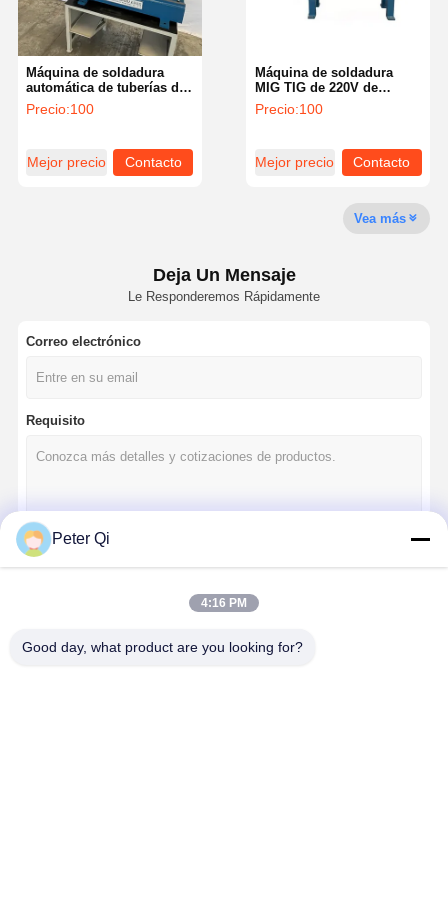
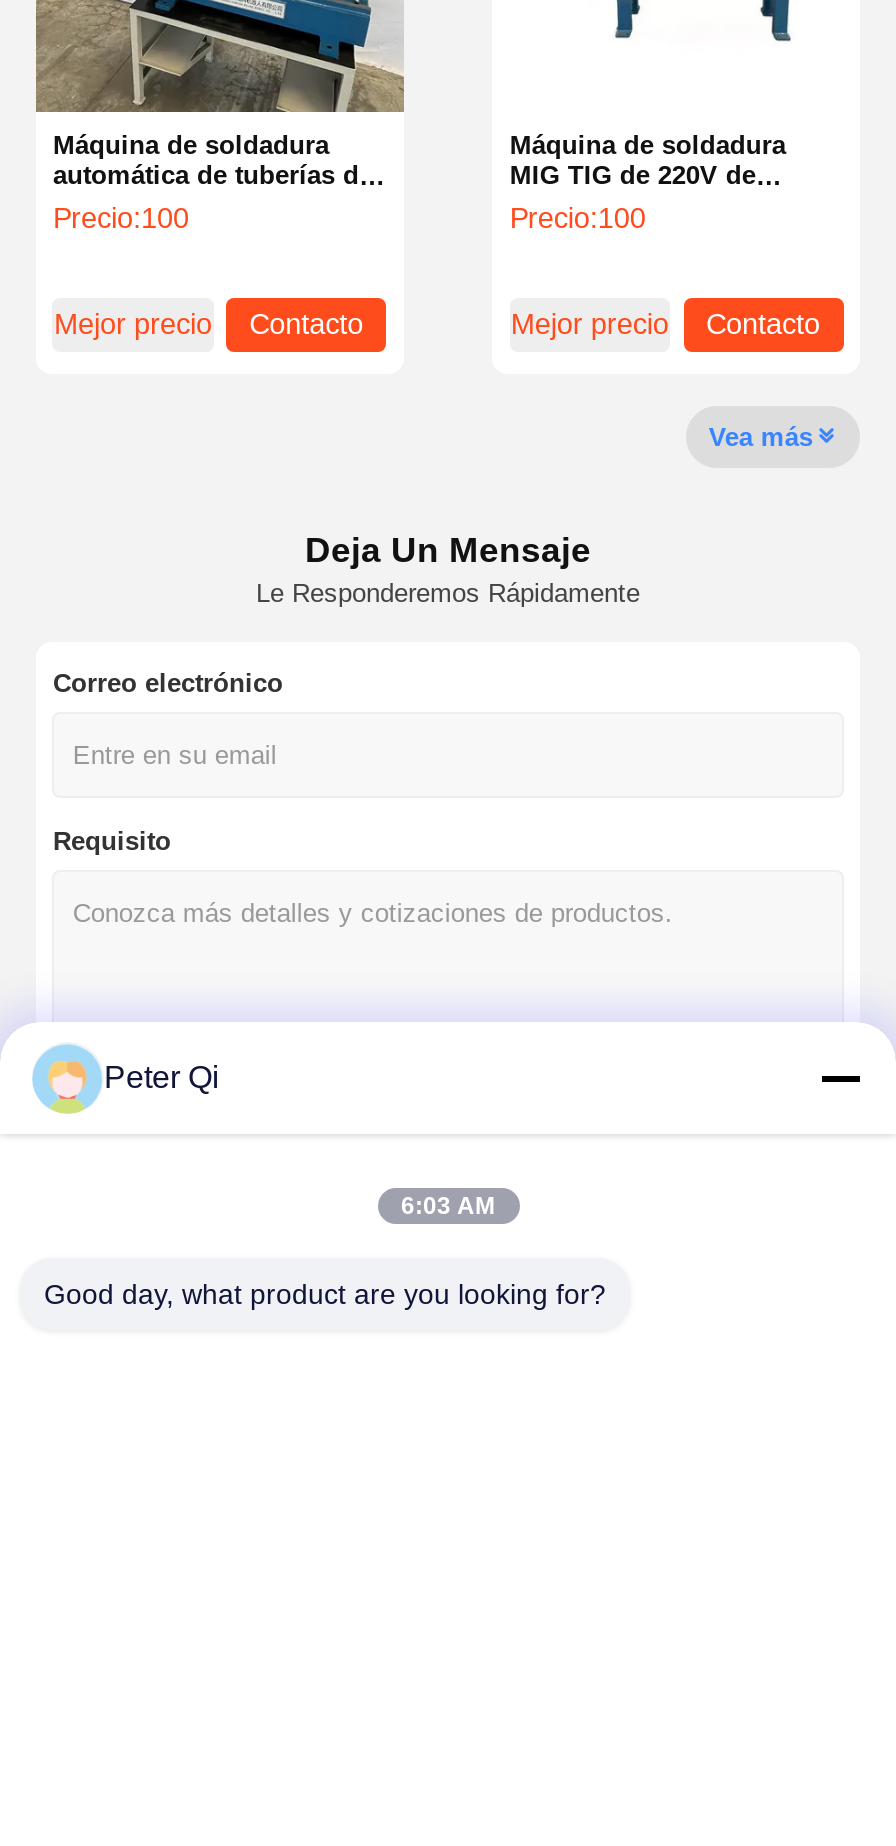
- 4:16 PM
+ 6:03 AM
